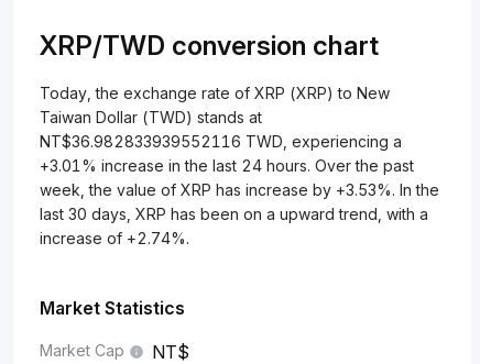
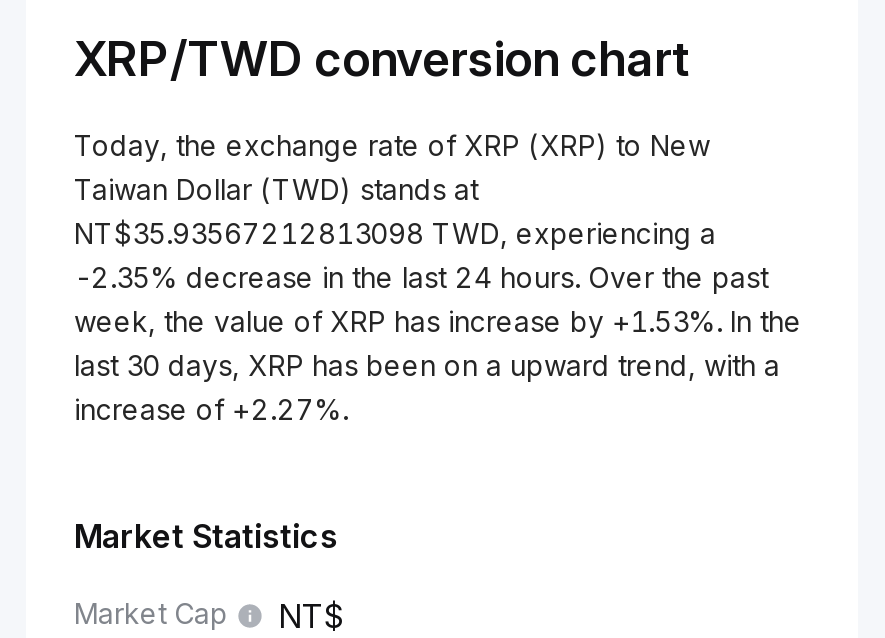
- NT$36.982833939552116 TWD, experiencing a
+ NT$35.93567212813098 TWD, experiencing a

- +3.01% increase in the last 24 hours. Over the past
+ -2.35% decrease in the last 24 hours. Over the past

- week, the value of XRP has increase by +3.53%. In the
+ week, the value of XRP has increase by +1.53%. In the

- increase of +2.74%.
+ increase of +2.27%.
